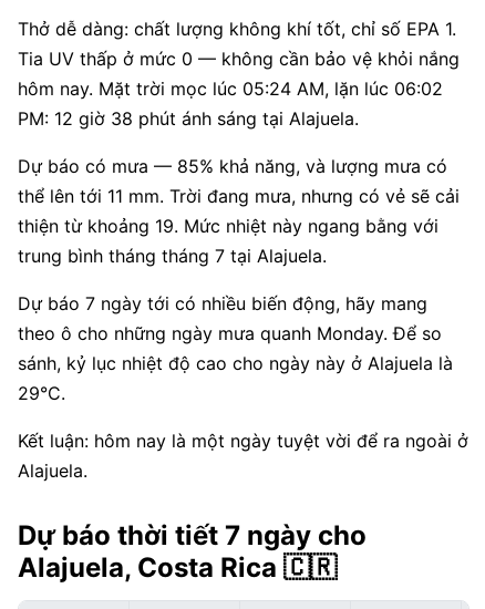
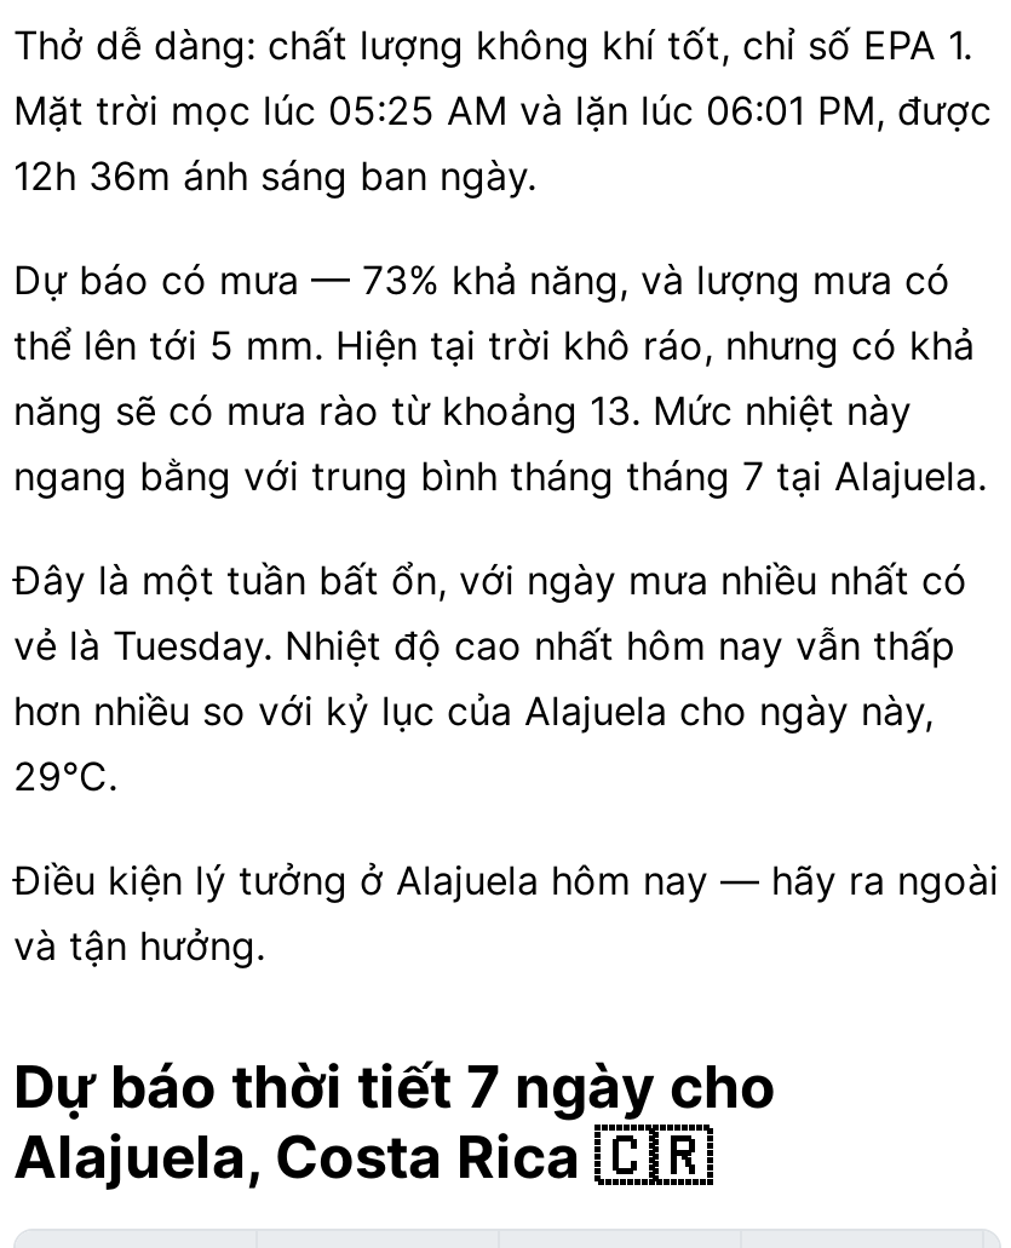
- Tia UV thấp ở mức 0 — không cần bảo vệ khỏi nắng
- hôm nay. Mặt trời mọc lúc 05:24 AM, lặn lúc 06:02
- PM: 12 giờ 38 phút ánh sáng tại Alajuela.
+ Mặt trời mọc lúc 05:25 AM và lặn lúc 06:01 PM, được
+ 12h 36m ánh sáng ban ngày.

- Dự báo có mưa — 85% khả năng, và lượng mưa có
- thể lên tới 11 mm. Trời đang mưa, nhưng có vẻ sẽ cải
- thiện từ khoảng 19. Mức nhiệt này ngang bằng với
- trung bình tháng tháng 7 tại Alajuela.
+ Dự báo có mưa — 73% khả năng, và lượng mưa có
+ thể lên tới 5 mm. Hiện tại trời khô ráo, nhưng có khả
+ năng sẽ có mưa rào từ khoảng 13. Mức nhiệt này
+ ngang bằng với trung bình tháng tháng 7 tại Alajuela.

- Dự báo 7 ngày tới có nhiều biến động, hãy mang
- theo ô cho những ngày mưa quanh Monday. Để so
- sánh, kỷ lục nhiệt độ cao cho ngày này ở Alajuela là
+ Đây là một tuần bất ổn, với ngày mưa nhiều nhất có
+ vẻ là Tuesday. Nhiệt độ cao nhất hôm nay vẫn thấp
+ hơn nhiều so với kỷ lục của Alajuela cho ngày này,

- Kết luận: hôm nay là một ngày tuyệt vời để ra ngoài ở
- Alajuela.
+ Điều kiện lý tưởng ở Alajuela hôm nay — hãy ra ngoài
+ và tận hưởng.
